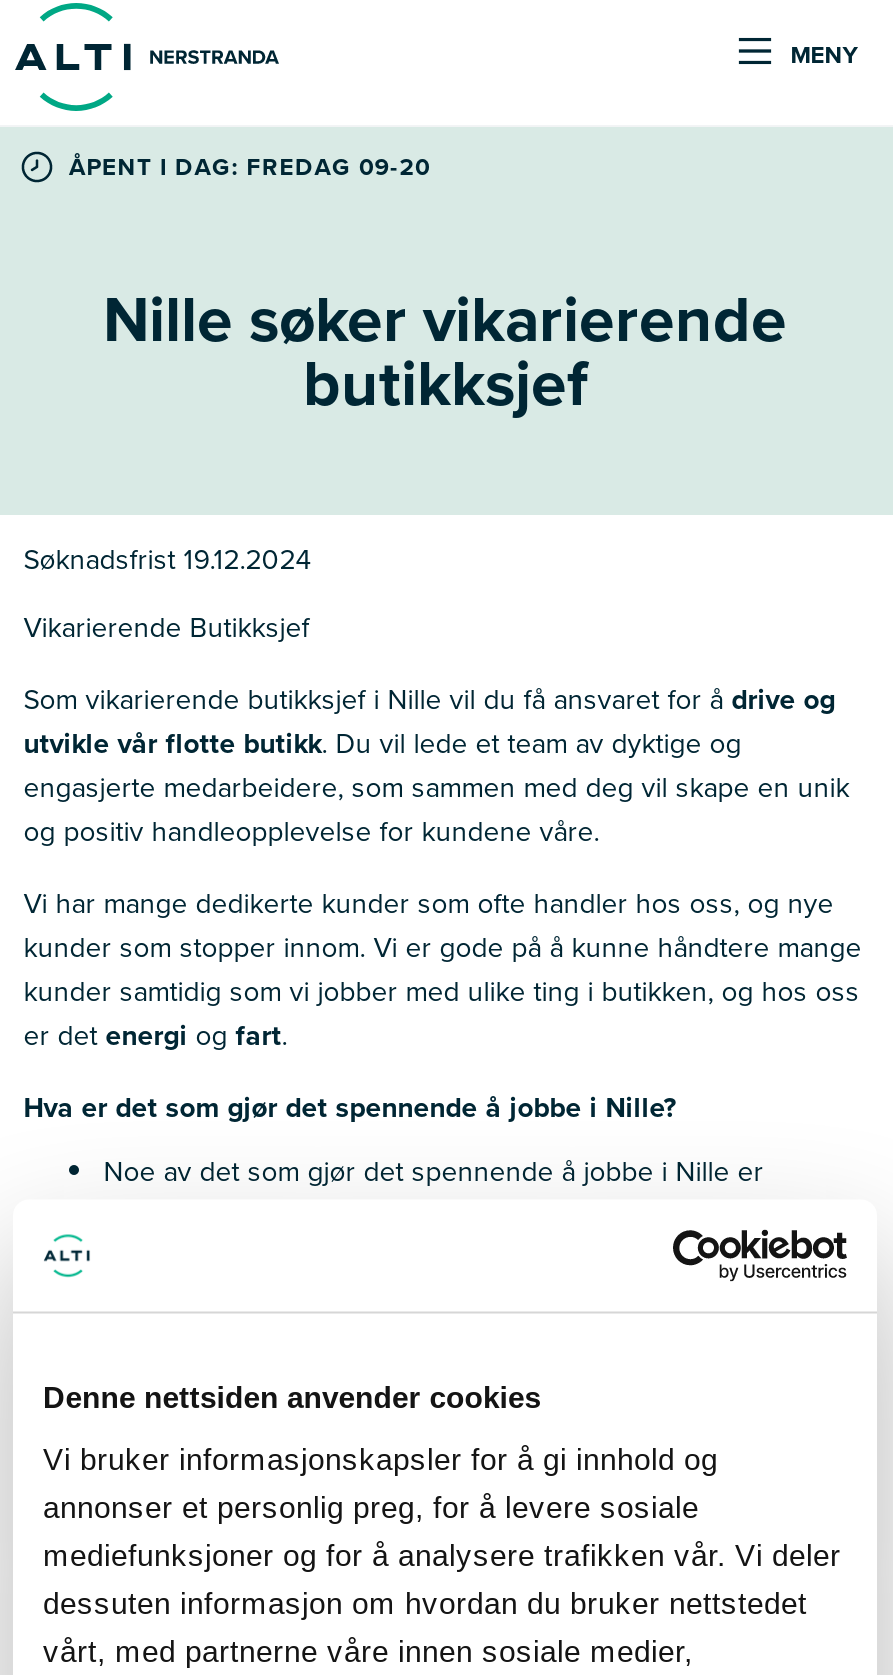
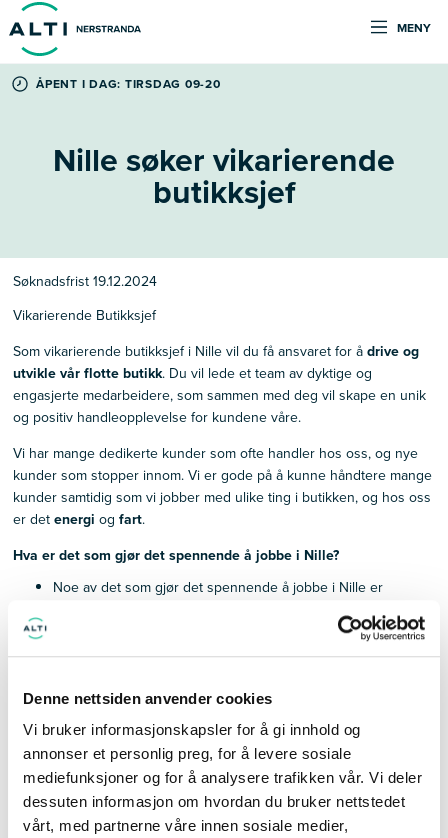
- ÅPENT I DAG: FREDAG 09-20
+ ÅPENT I DAG: TIRSDAG 09-20
